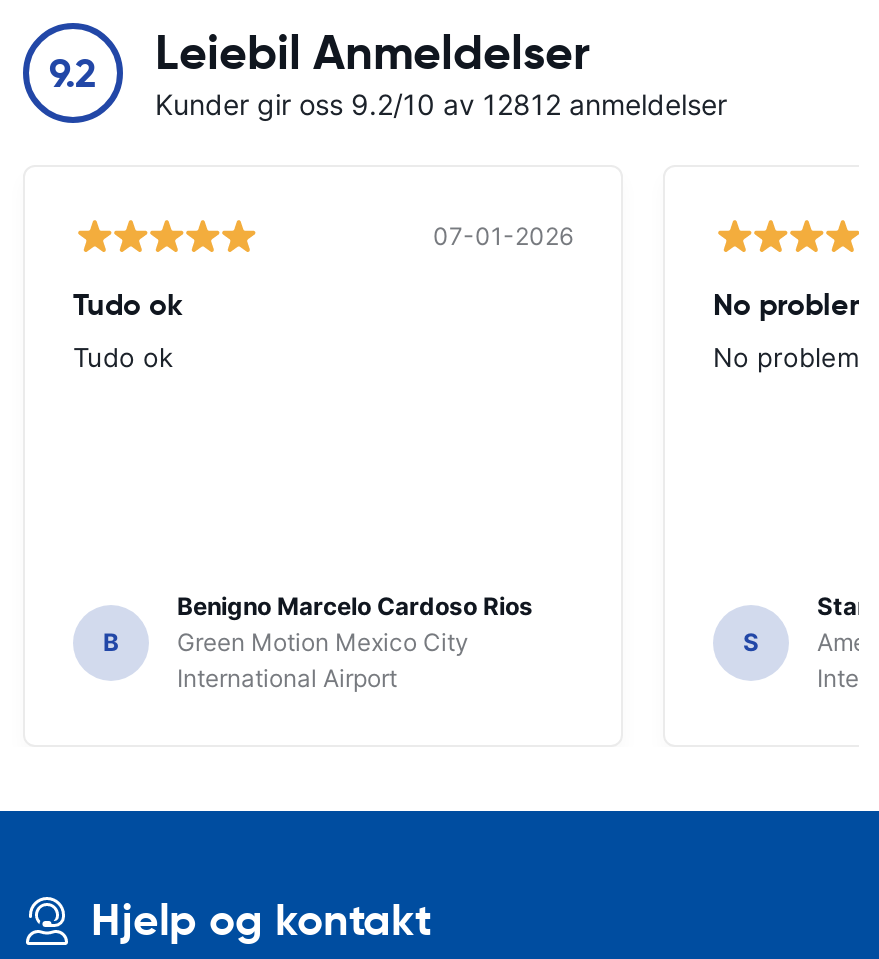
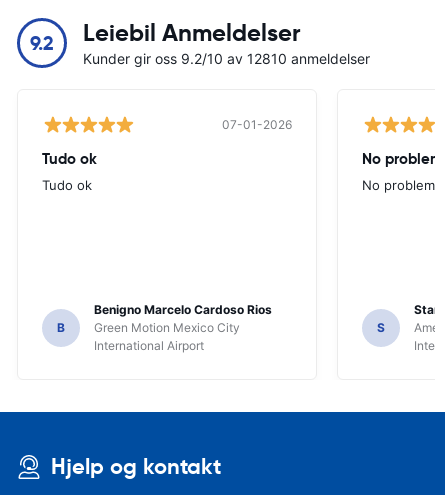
- Kunder gir oss 9.2/10 av 12812 anmeldelser
+ Kunder gir oss 9.2/10 av 12810 anmeldelser
